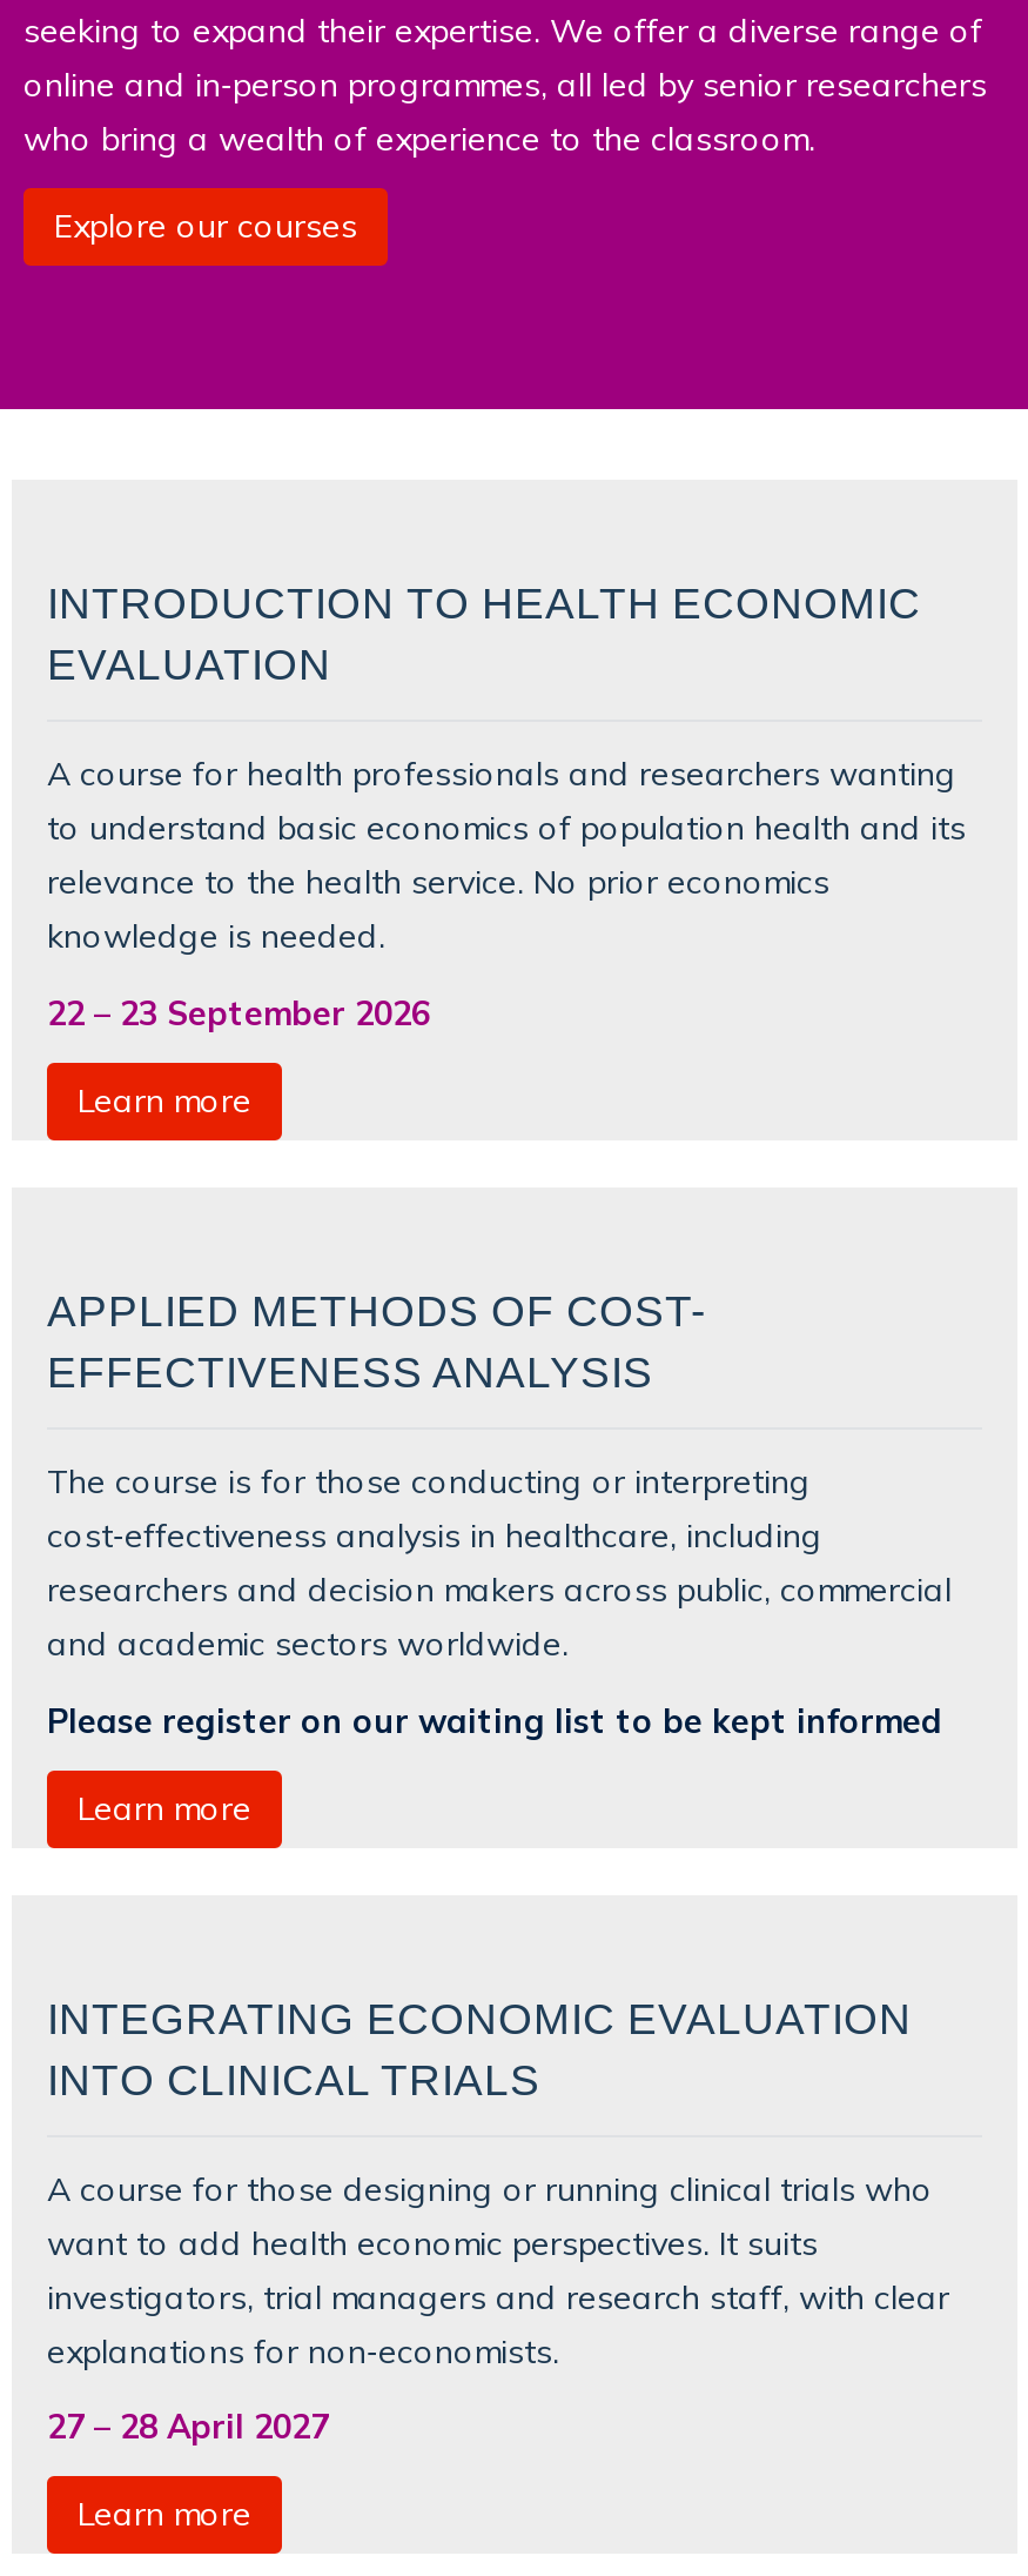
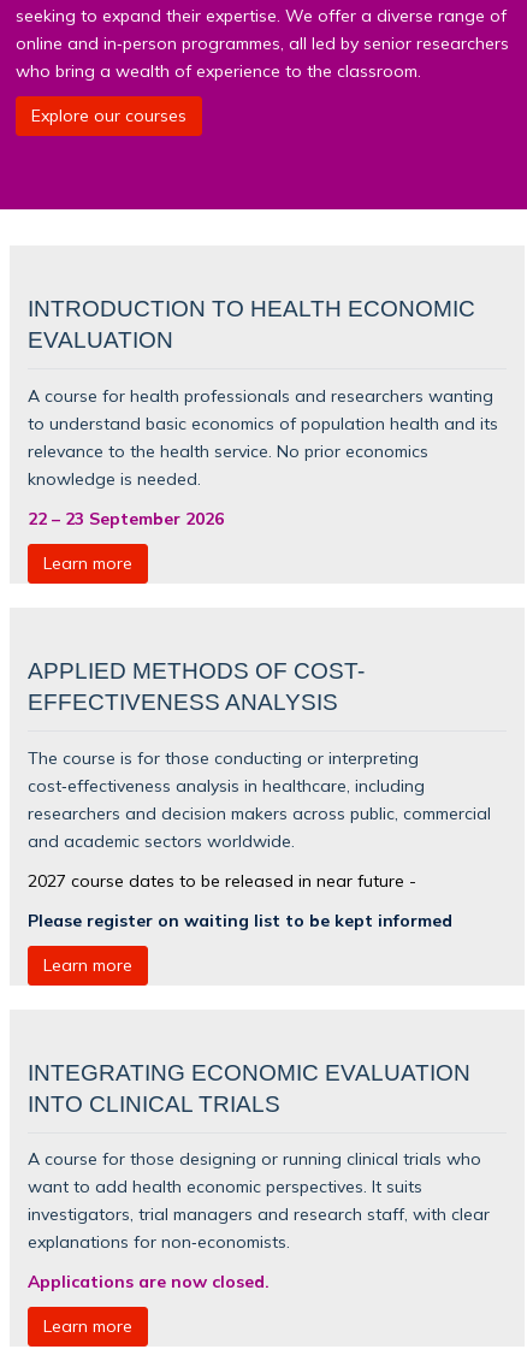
- Please register on our waiting list to be kept informed
+ 2027 course dates to be released in near future -
+ Please register on waiting list to be kept informed

- 27 – 28 April 2027
+ Applications are now closed.
